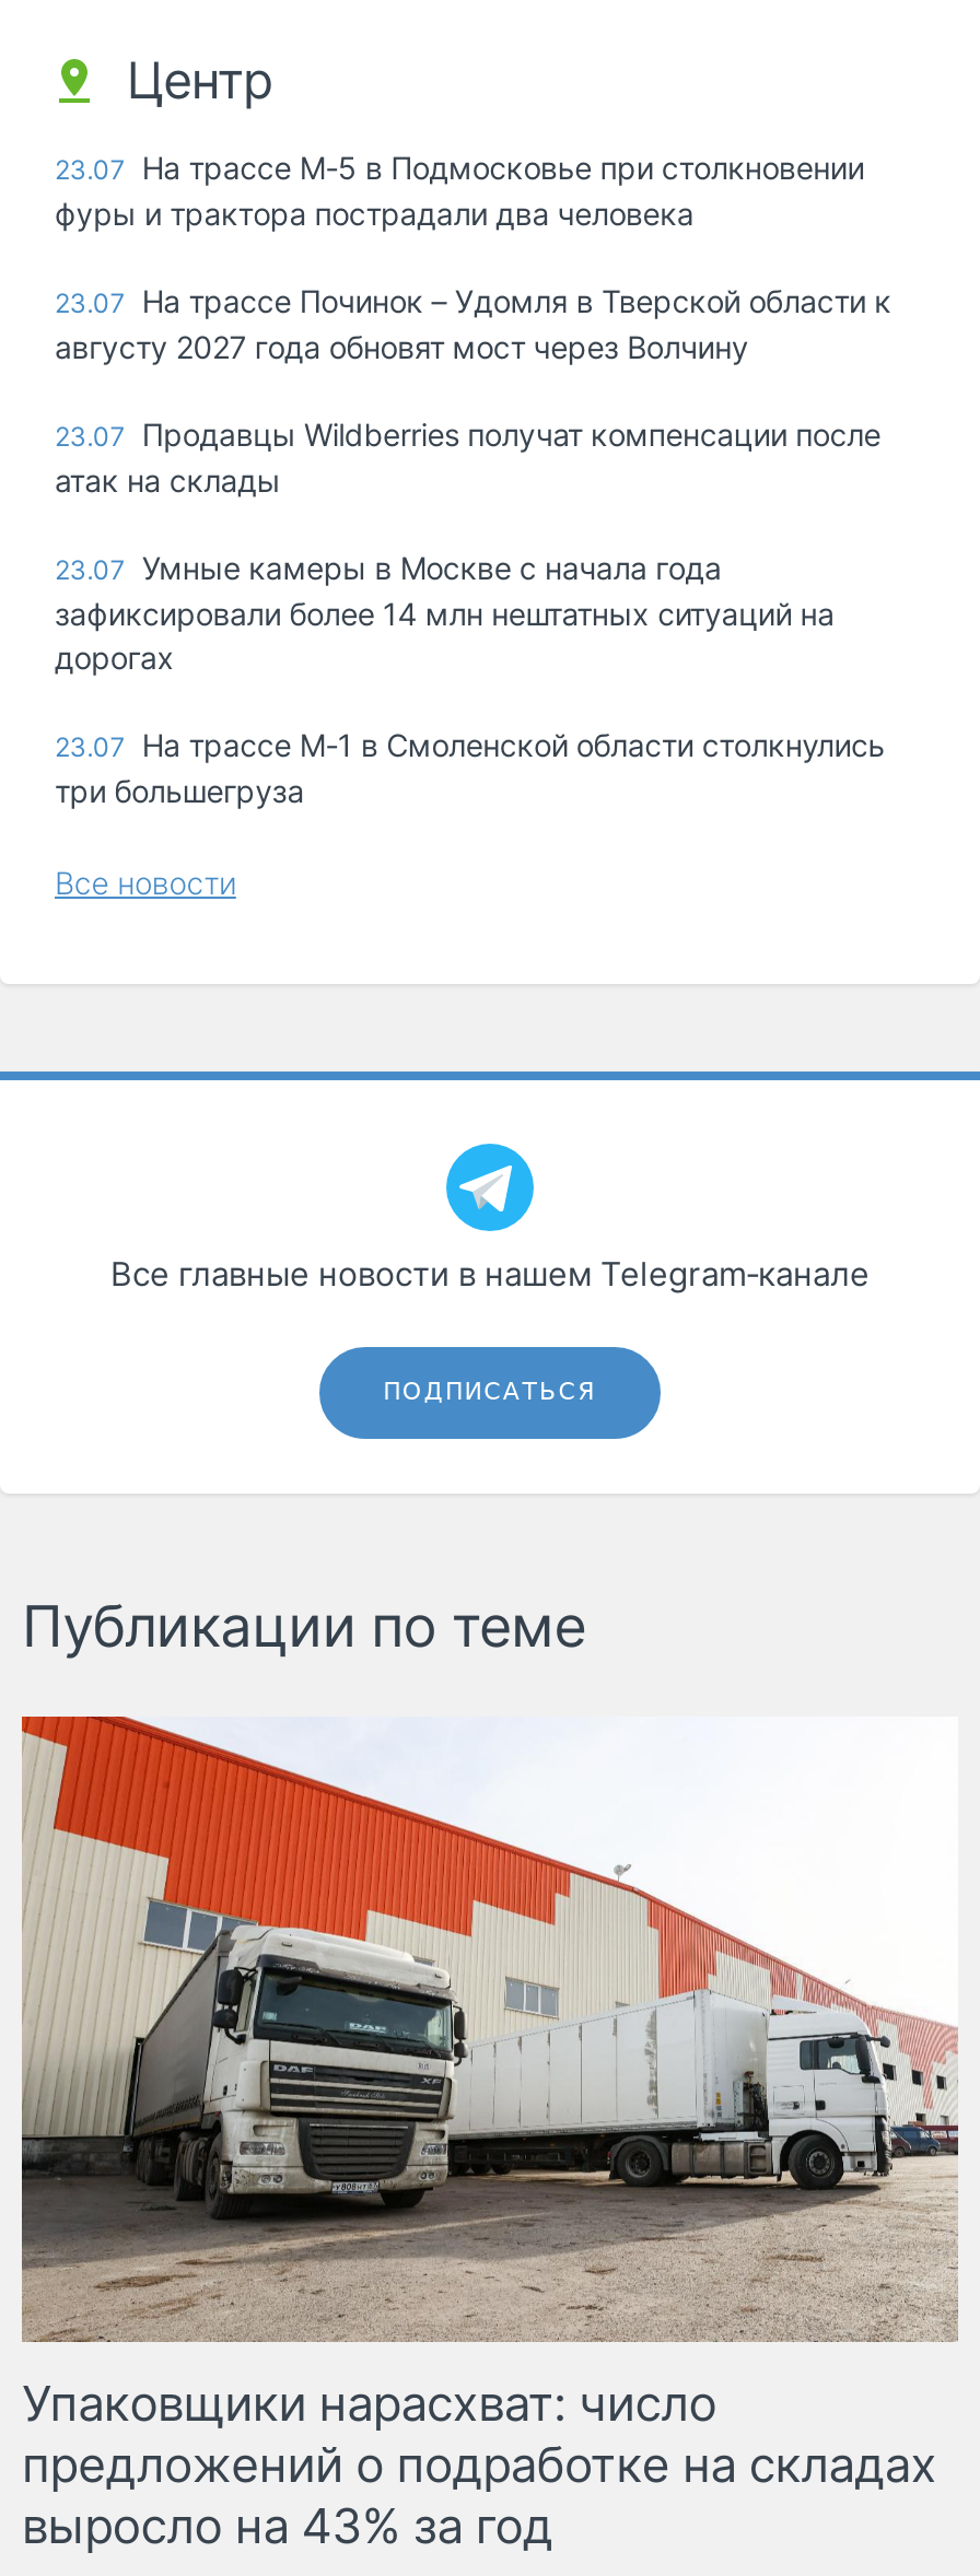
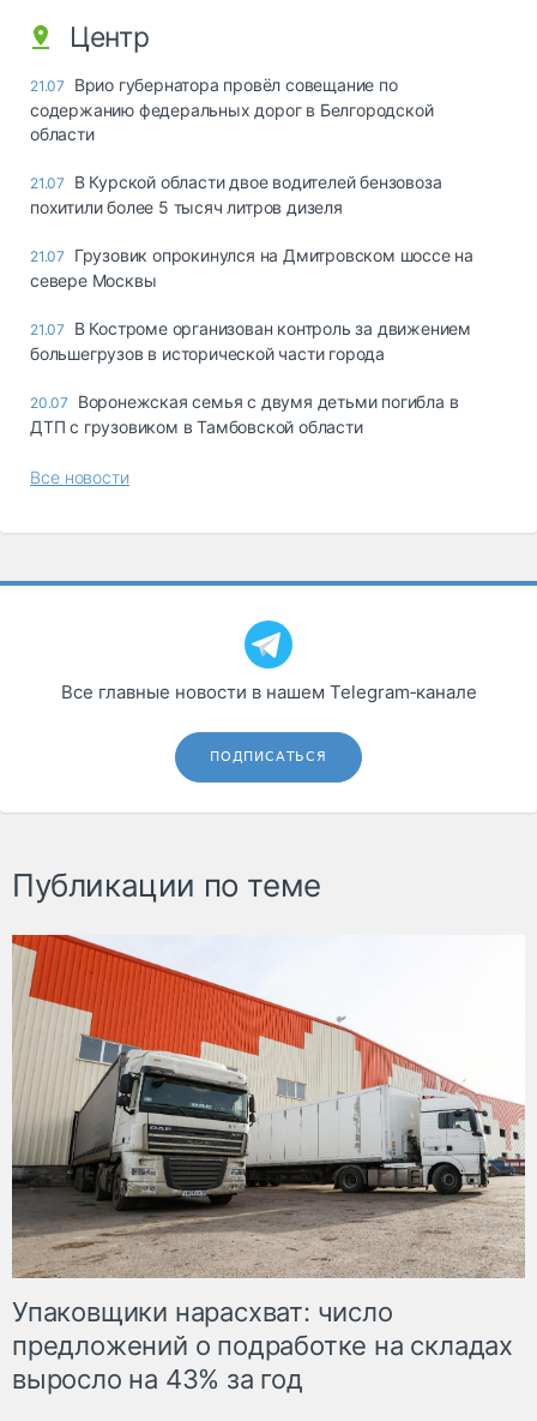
- 23.07 На трассе М-5 в Подмосковье при столкновении
- фуры и трактора пострадали два человека
+ 21.07 Врио губернатора провёл совещание по
+ содержанию федеральных дорог в Белгородской
+ области

- 23.07 На трассе Починок – Удомля в Тверской области к
- августу 2027 года обновят мост через Волчину
+ 21.07 В Курской области двое водителей бензовоза
+ похитили более 5 тысяч литров дизеля

- 23.07 Продавцы Wildberries получат компенсации после
- атак на склады
+ 21.07 Грузовик опрокинулся на Дмитровском шоссе на
+ севере Москвы

- 23.07 Умные камеры в Москве с начала года
- зафиксировали более 14 млн нештатных ситуаций на
- дорогах
+ 21.07 В Костроме организован контроль за движением
+ большегрузов в исторической части города

- 23.07 На трассе М-1 в Смоленской области столкнулись
- три большегруза
+ 20.07 Воронежская семья с двумя детьми погибла в
+ ДТП с грузовиком в Тамбовской области
